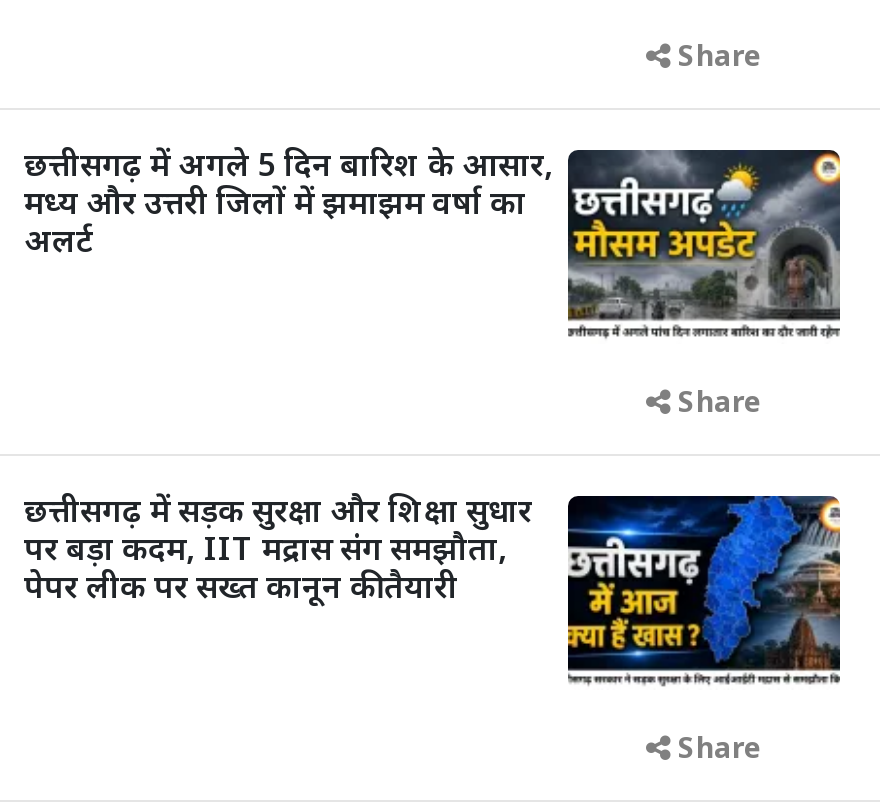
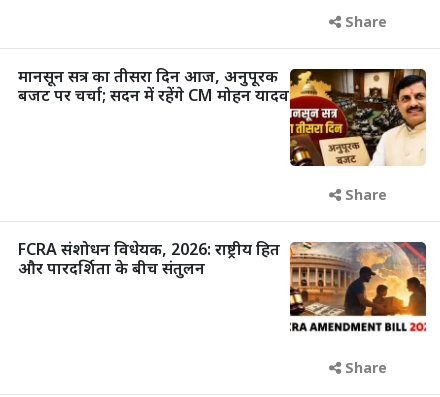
- [image]
- छत्तीसगढ़ में अगले 5 दिन बारिश के आसार,
- मध्य और उत्तरी जिलों में झमाझम वर्षा का
- अलर्ट
+ [image]
+ मानसून सत्र का तीसरा दिन आज, अनुपूरक
+ बजट पर चर्चा; सदन में रहेंगे CM मोहन यादव

- [image]
- छत्तीसगढ़ में सड़क सुरक्षा और शिक्षा सुधार
- पर बड़ा कदम, IIT मद्रास संग समझौता,
- पेपर लीक पर सख्त कानून की तैयारी
+ [image]
+ FCRA संशोधन विधेयक, 2026: राष्ट्रीय हित
+ और पारदर्शिता के बीच संतुलन
